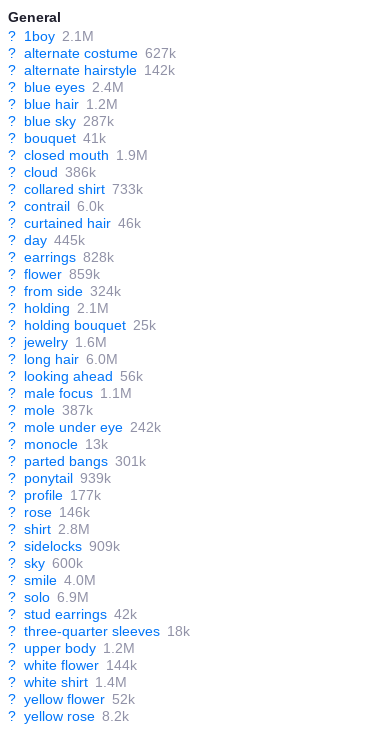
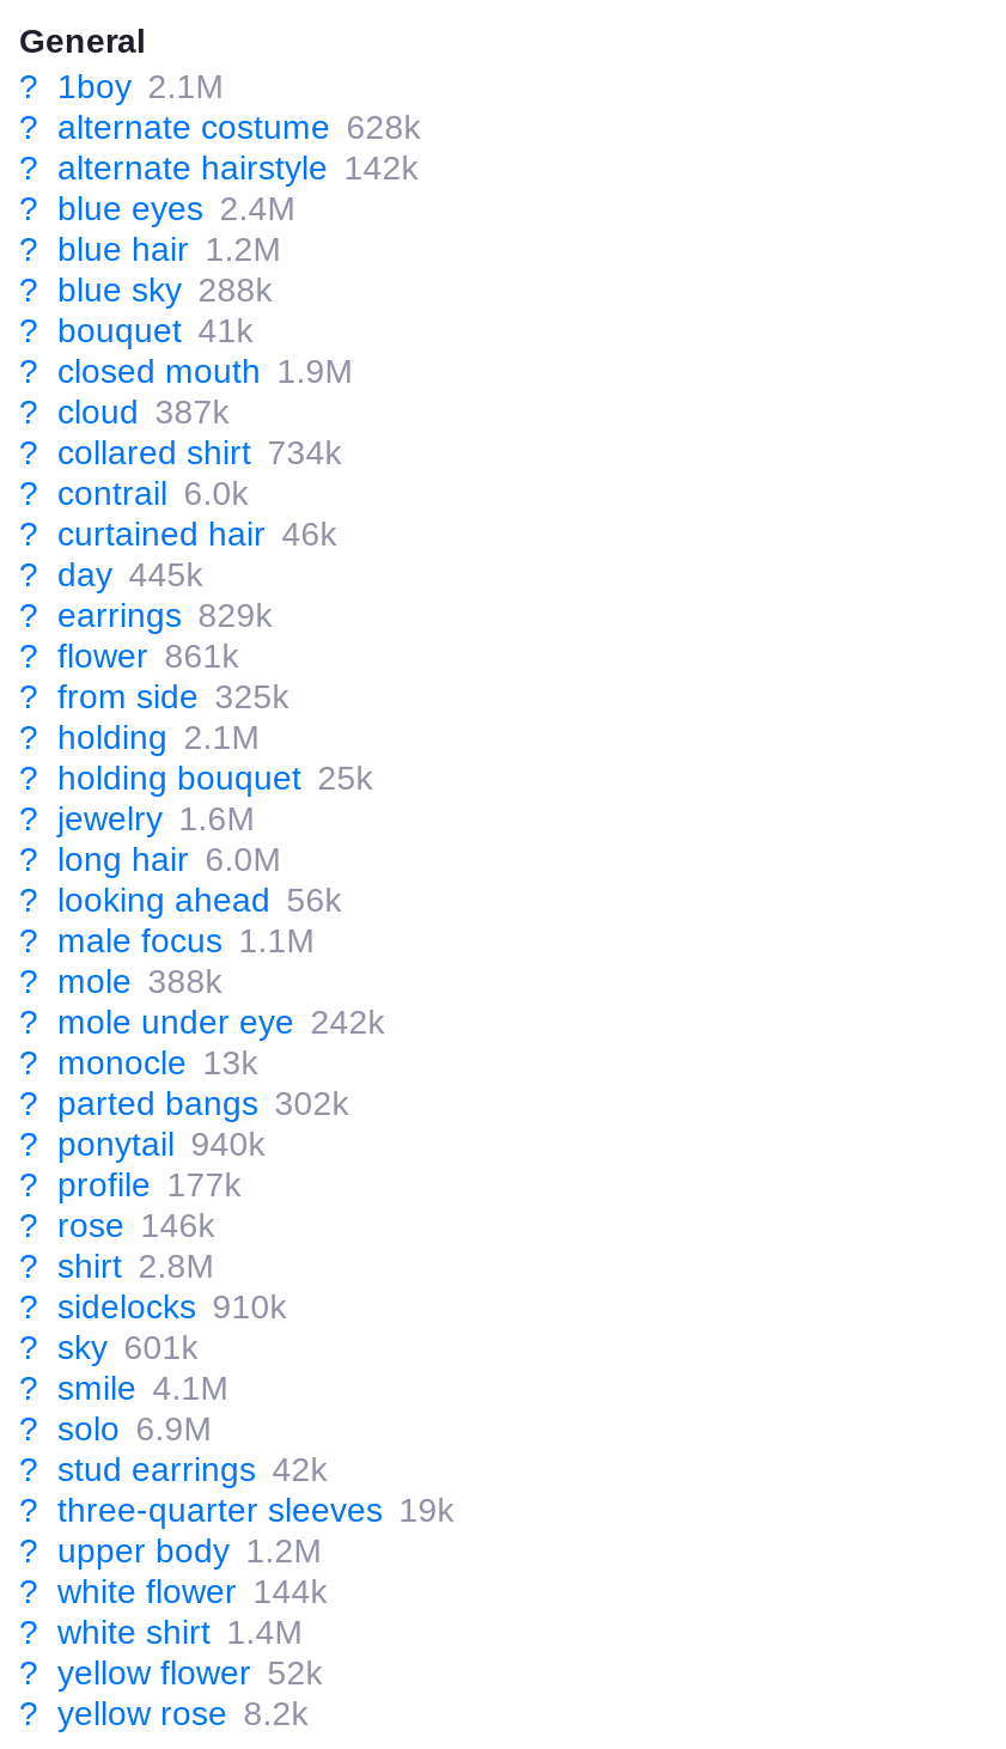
- ? alternate costume 627k
+ ? alternate costume 628k

- ? blue sky 287k
+ ? blue sky 288k

- ? cloud 386k
+ ? cloud 387k

- ? collared shirt 733k
+ ? collared shirt 734k

- ? earrings 828k
+ ? earrings 829k

- ? flower 859k
+ ? flower 861k

- ? from side 324k
+ ? from side 325k

- ? mole 387k
+ ? mole 388k

- ? parted bangs 301k
+ ? parted bangs 302k

- ? ponytail 939k
+ ? ponytail 940k

- ? sidelocks 909k
+ ? sidelocks 910k

- ? sky 600k
+ ? sky 601k

- ? smile 4.0M
+ ? smile 4.1M

- ? three-quarter sleeves 18k
+ ? three-quarter sleeves 19k
